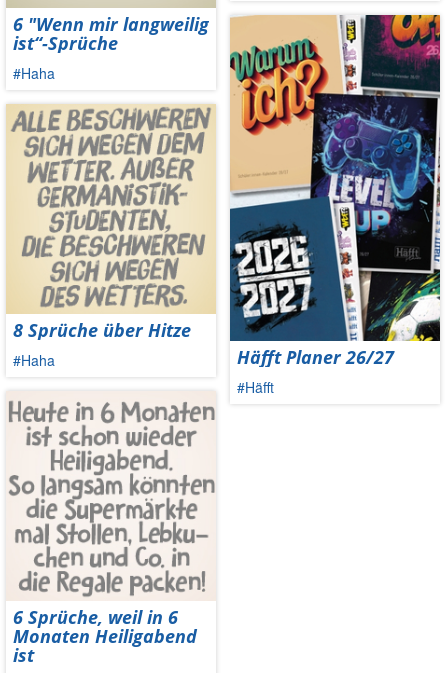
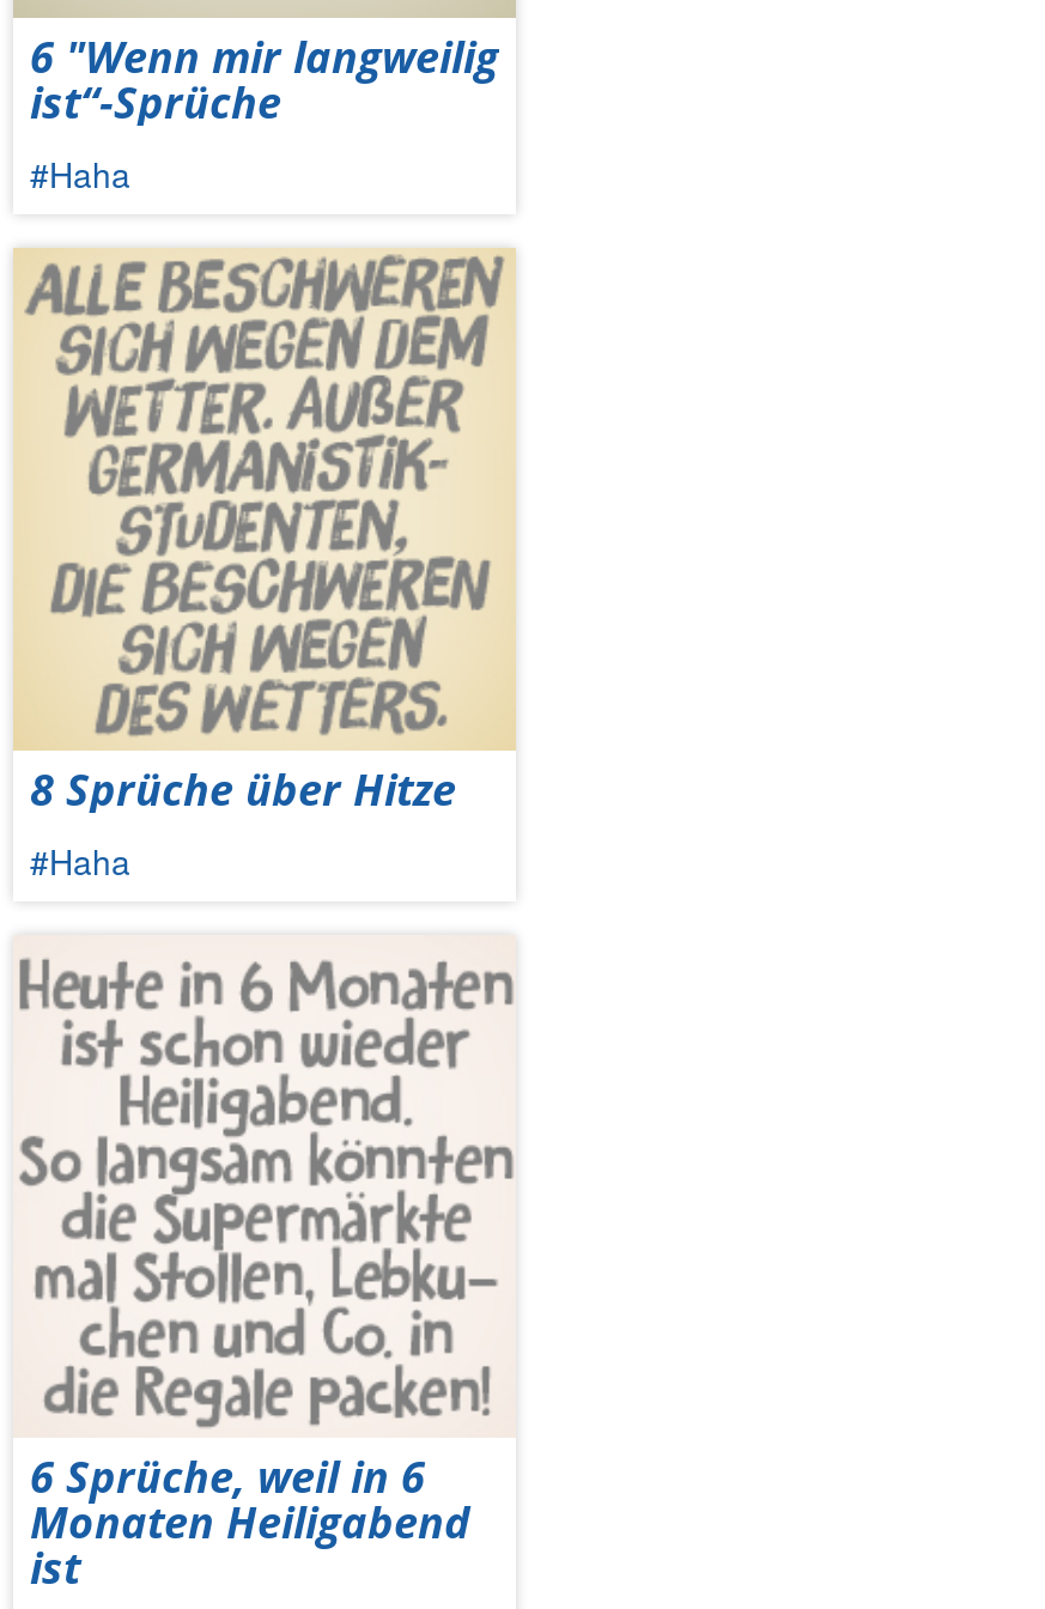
- [image]
- Häfft Planer 26/27
- #Häfft
